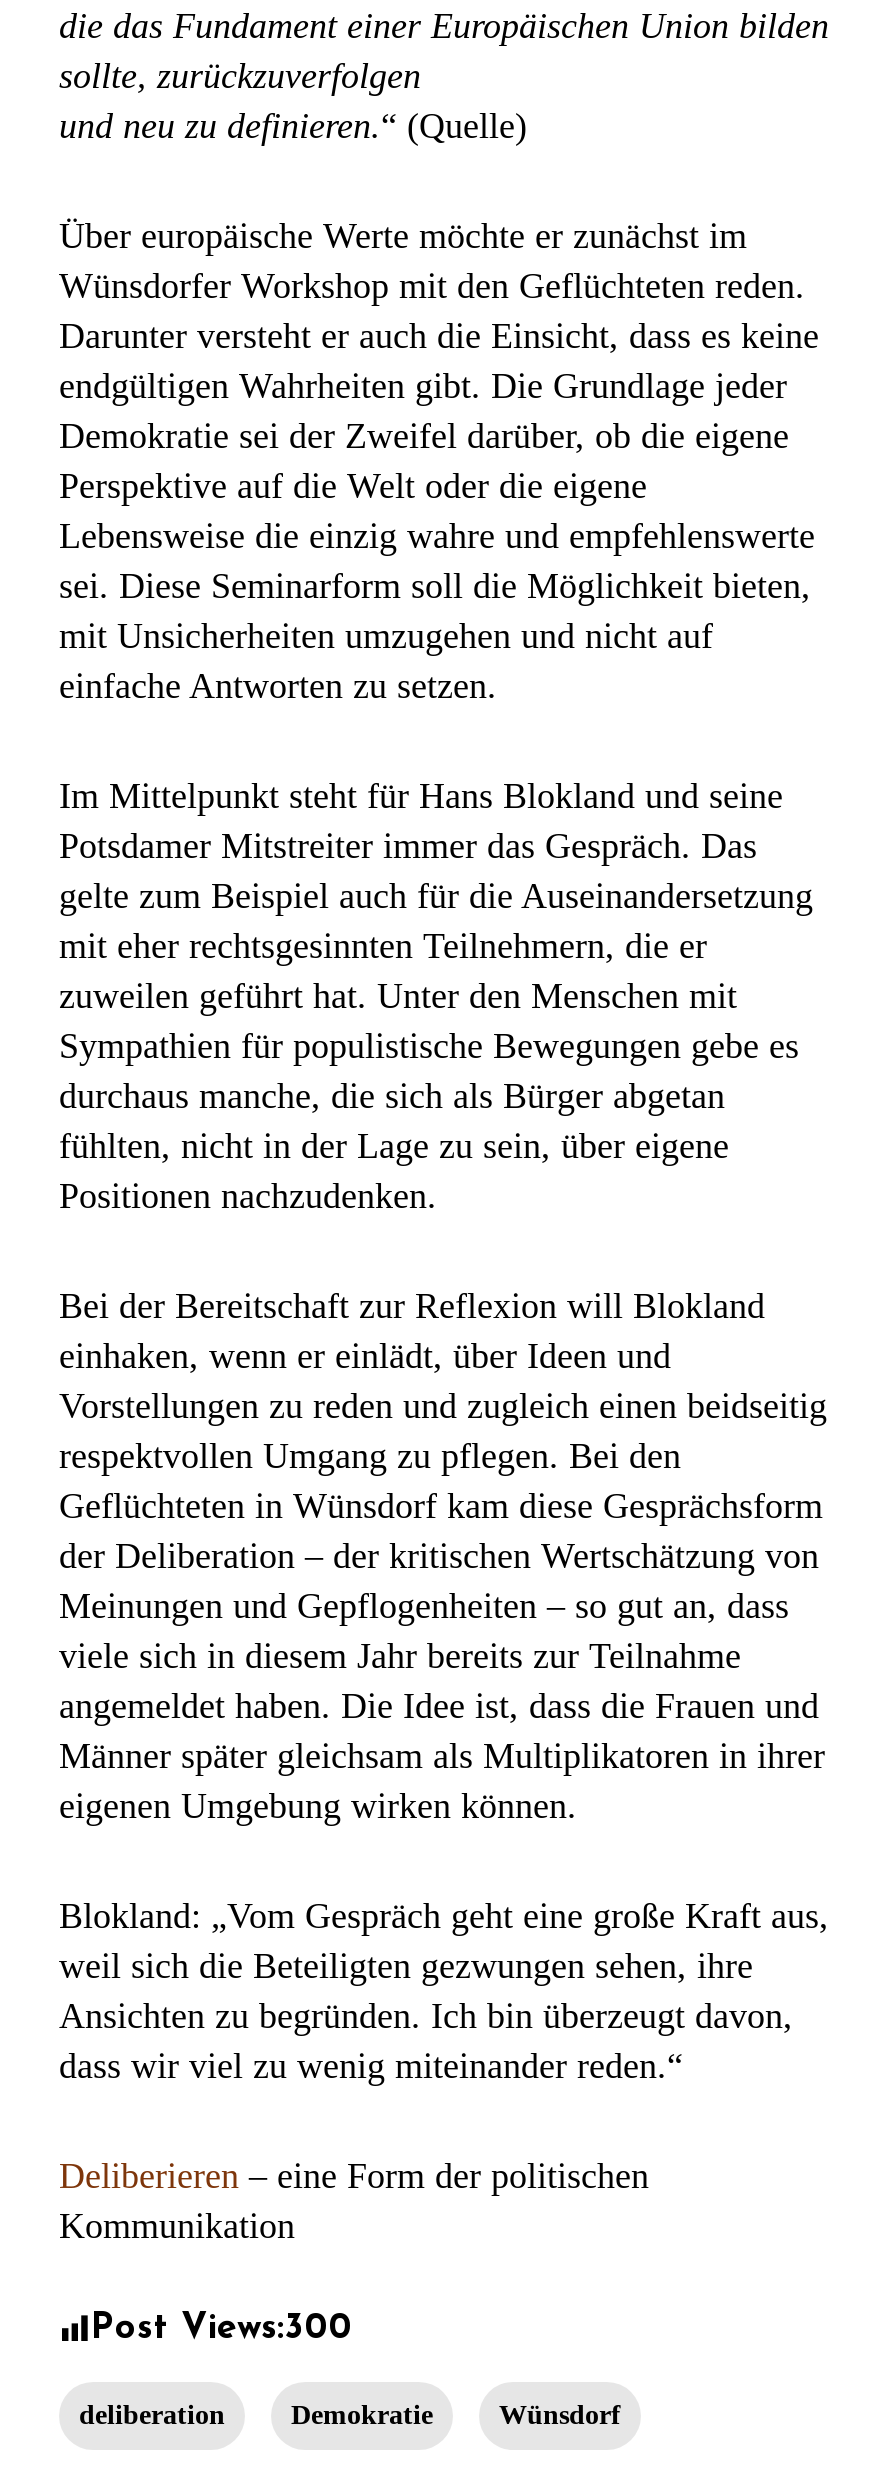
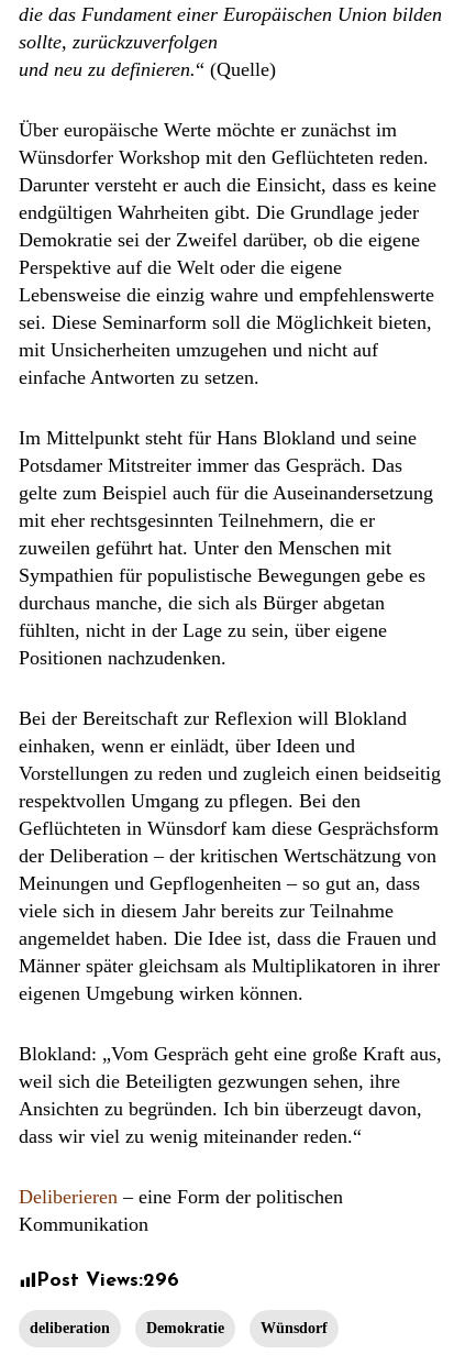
- Post Views:300
+ Post Views:296
